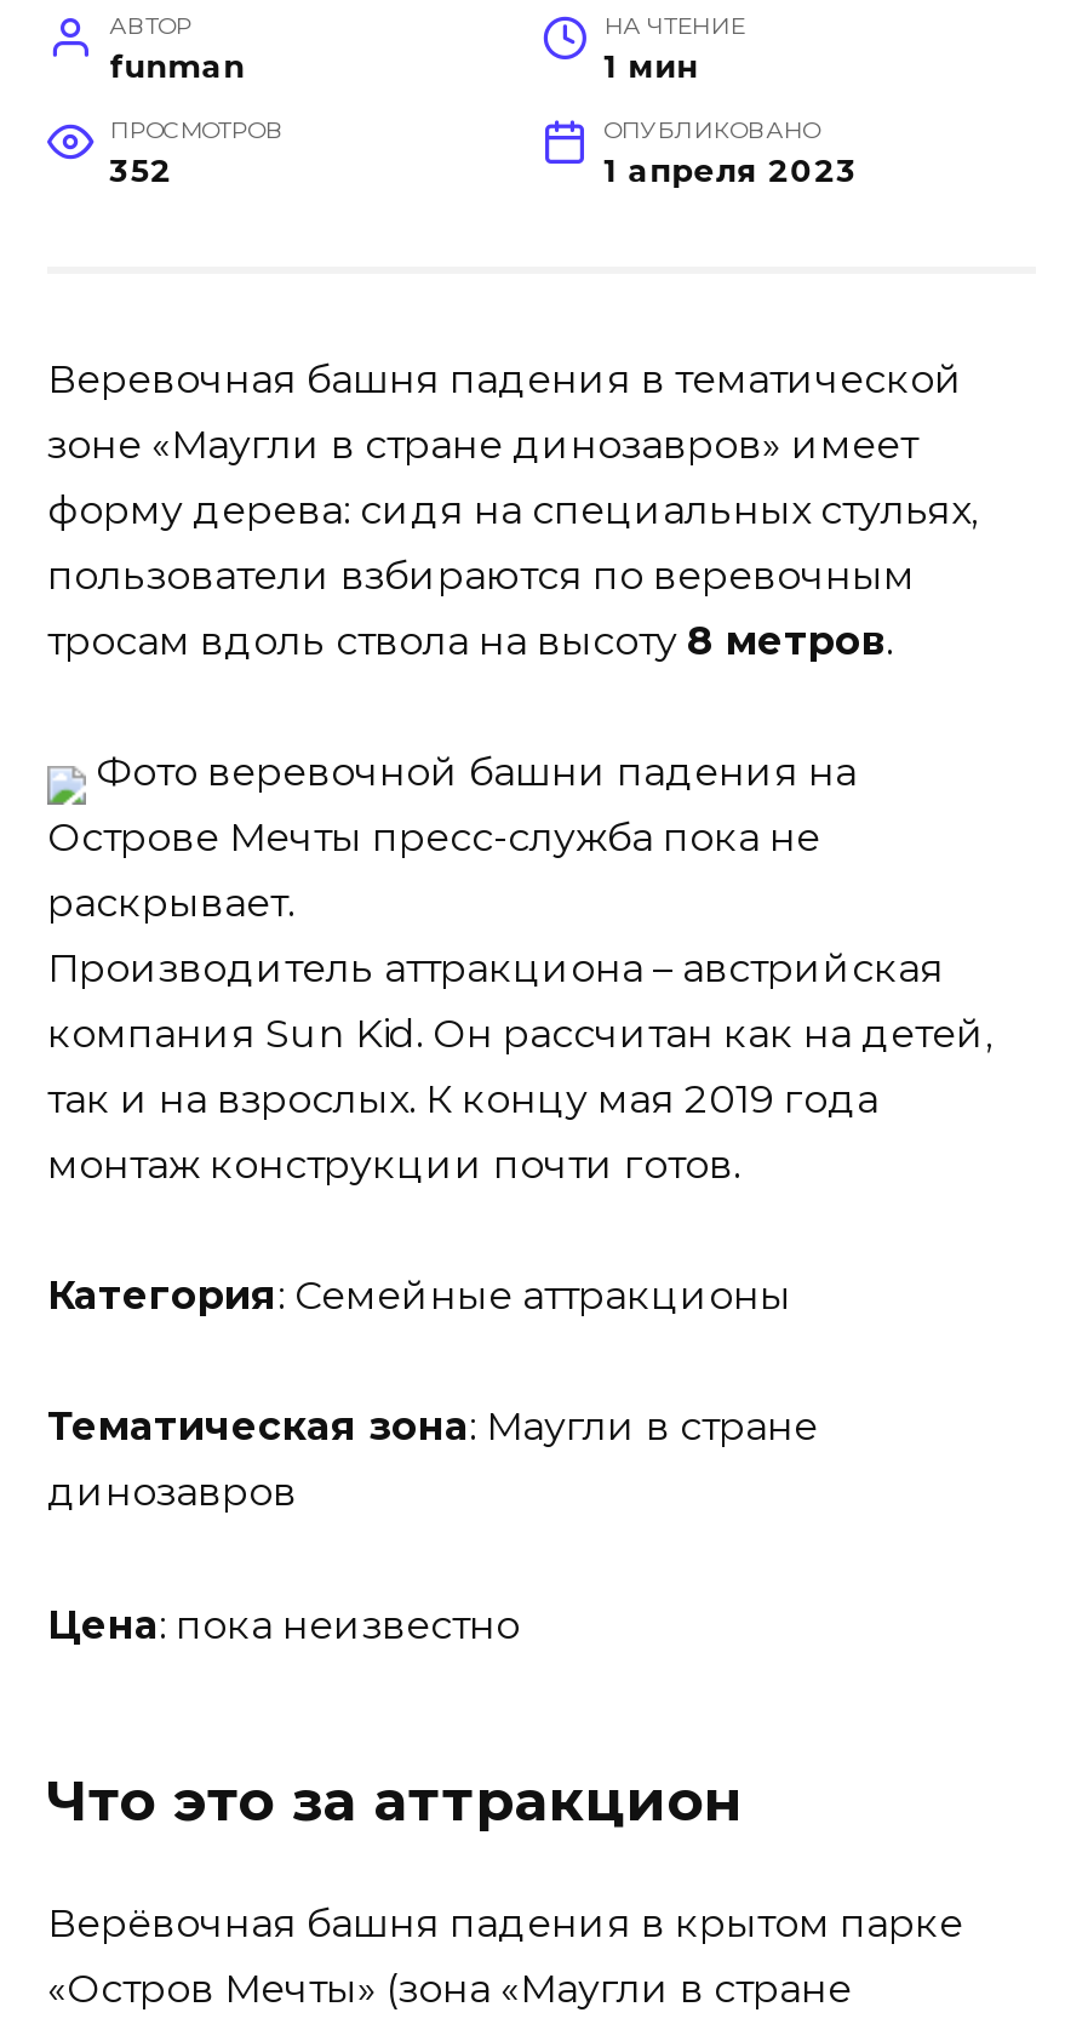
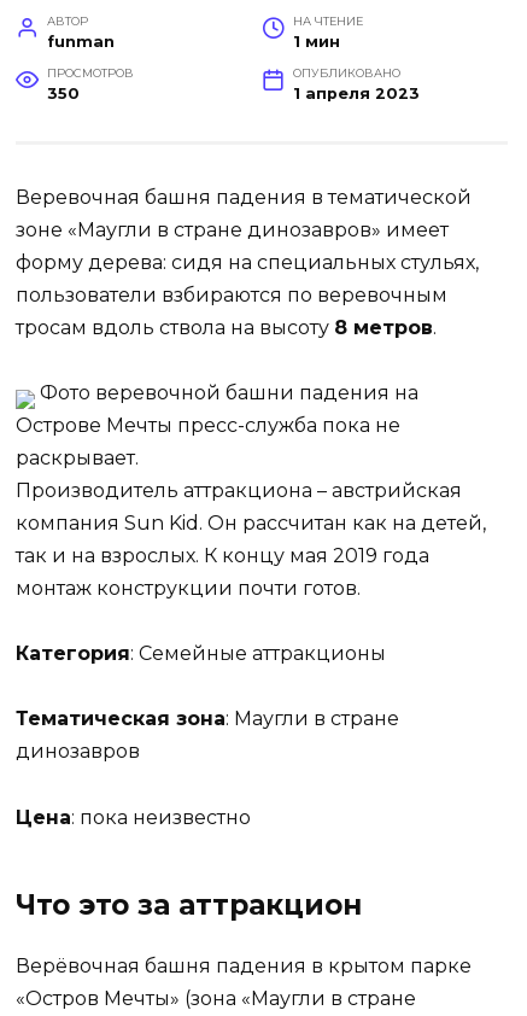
- 352
+ 350
